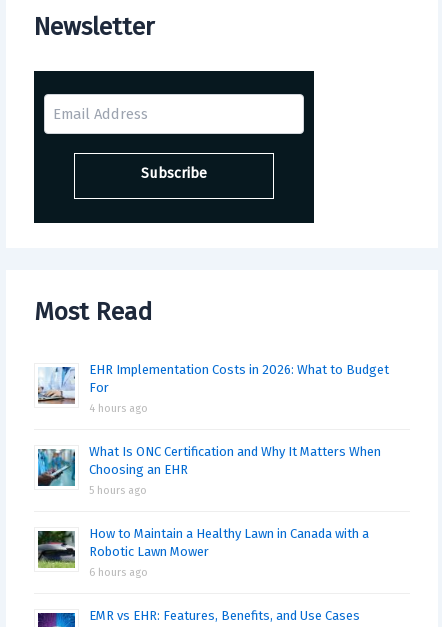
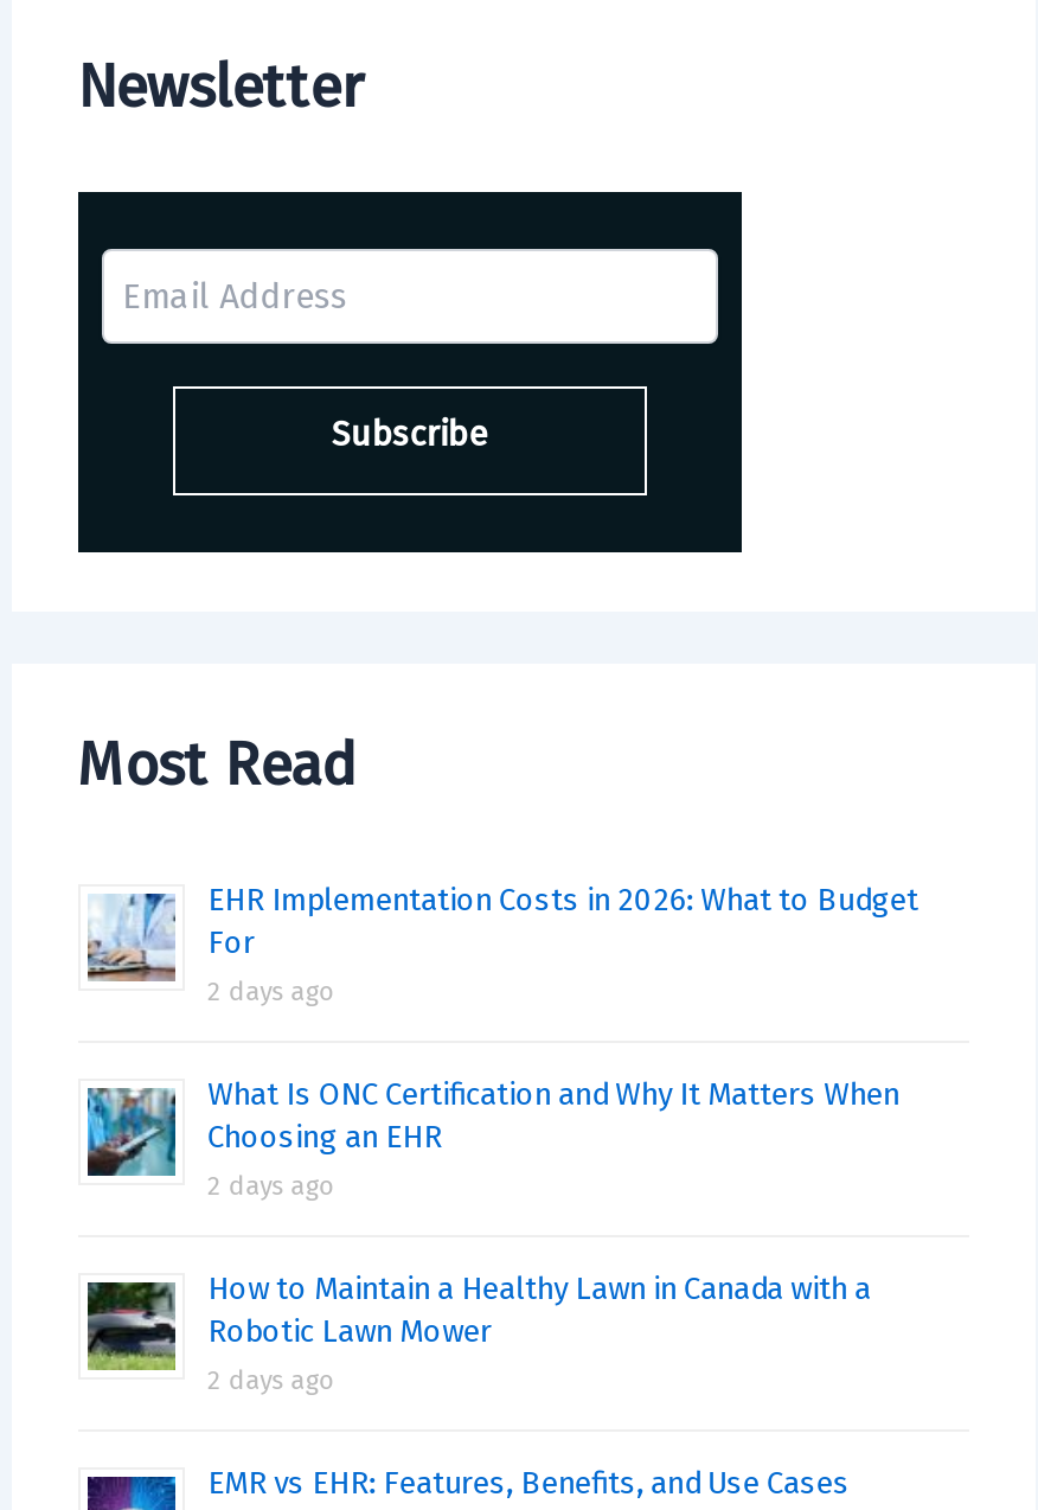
- 4 hours ago
+ 2 days ago

- 5 hours ago
+ 2 days ago

- 6 hours ago
+ 2 days ago
